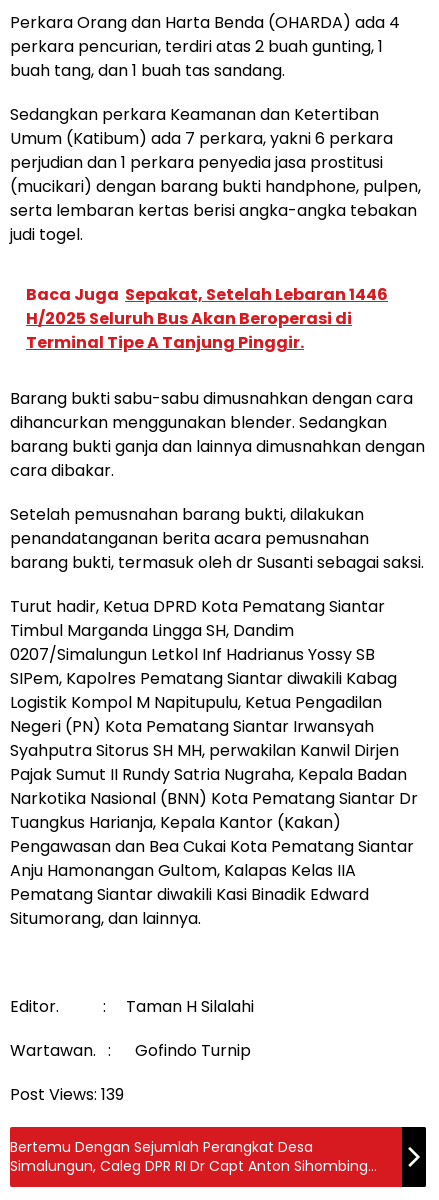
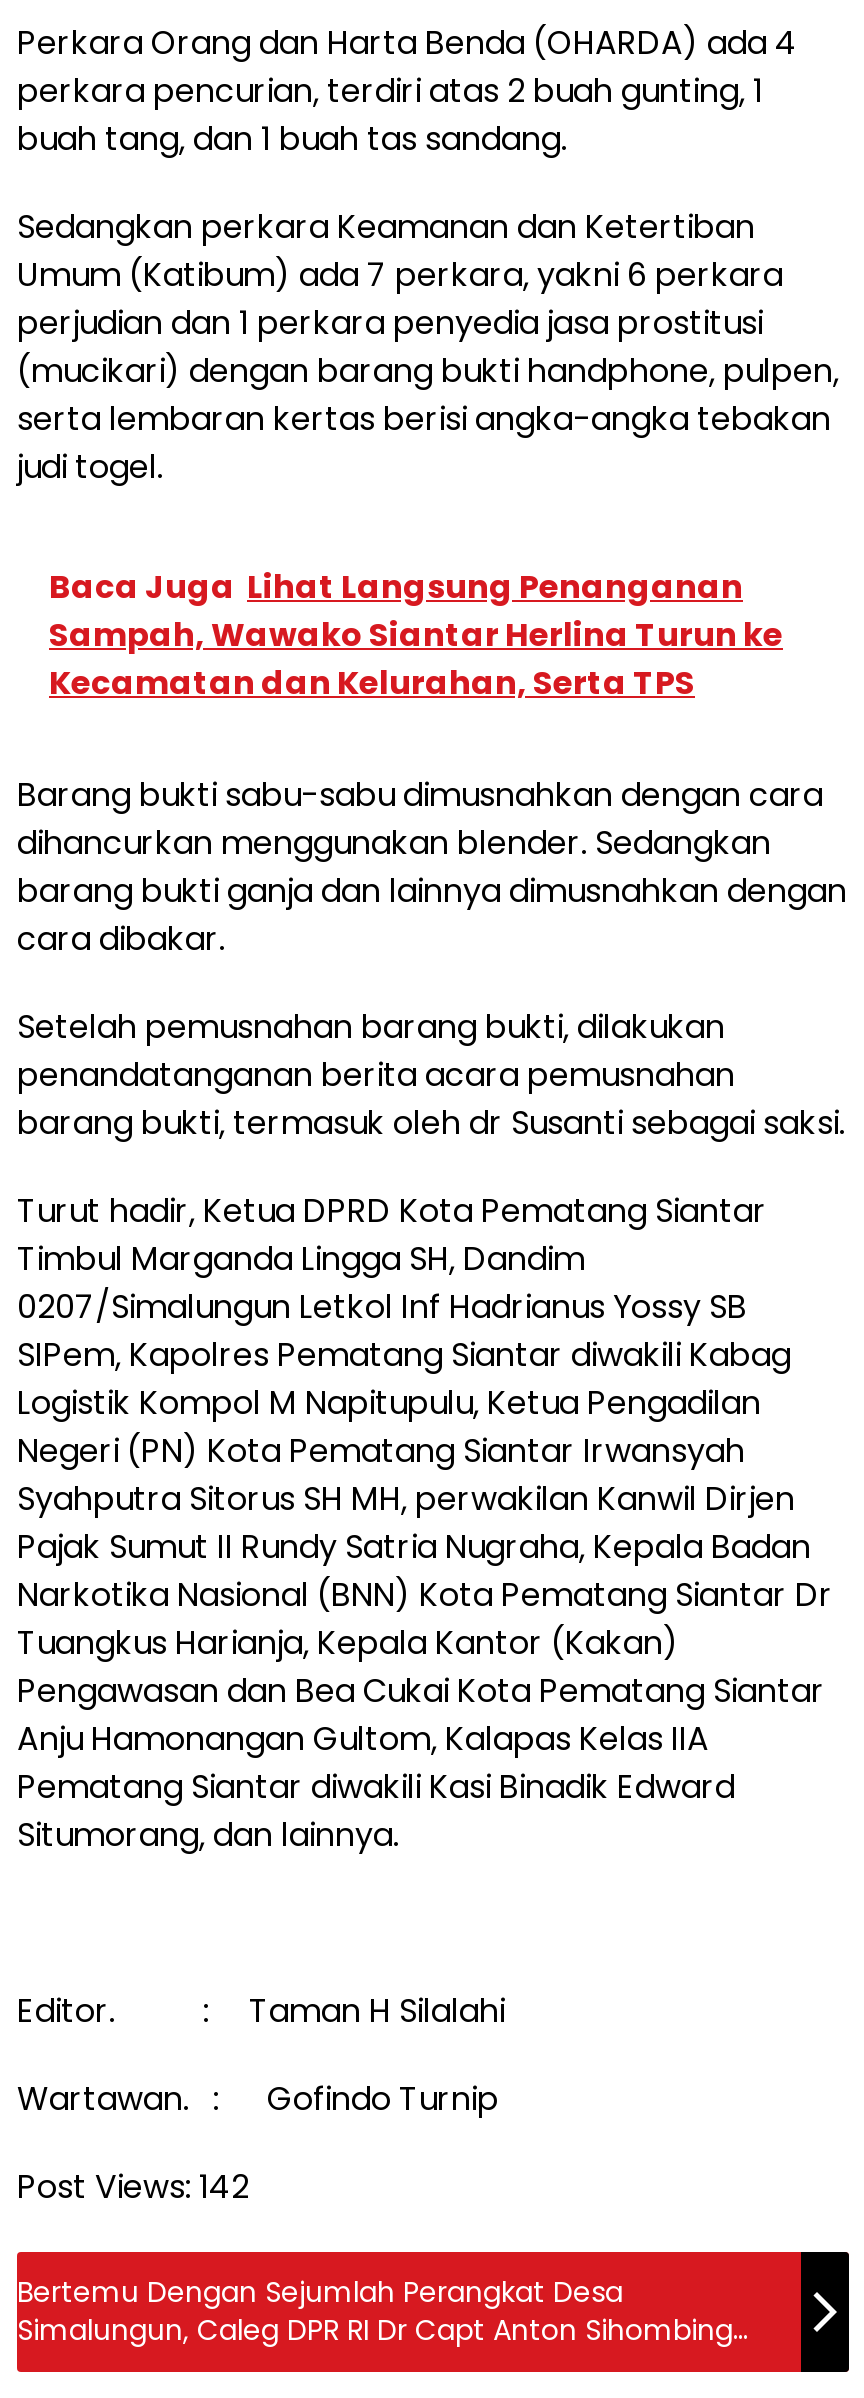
- Baca Juga Sepakat, Setelah Lebaran 1446
- H/2025 Seluruh Bus Akan Beroperasi di
- Terminal Tipe A Tanjung Pinggir.
+ Baca Juga Lihat Langsung Penanganan
+ Sampah, Wawako Siantar Herlina Turun ke
+ Kecamatan dan Kelurahan, Serta TPS

- Post Views: 139
+ Post Views: 142
